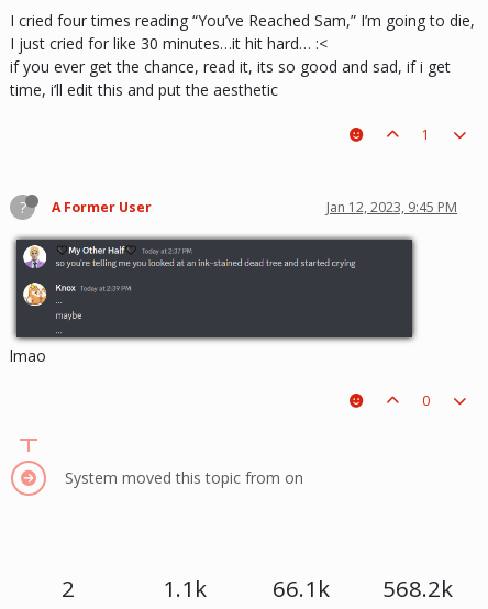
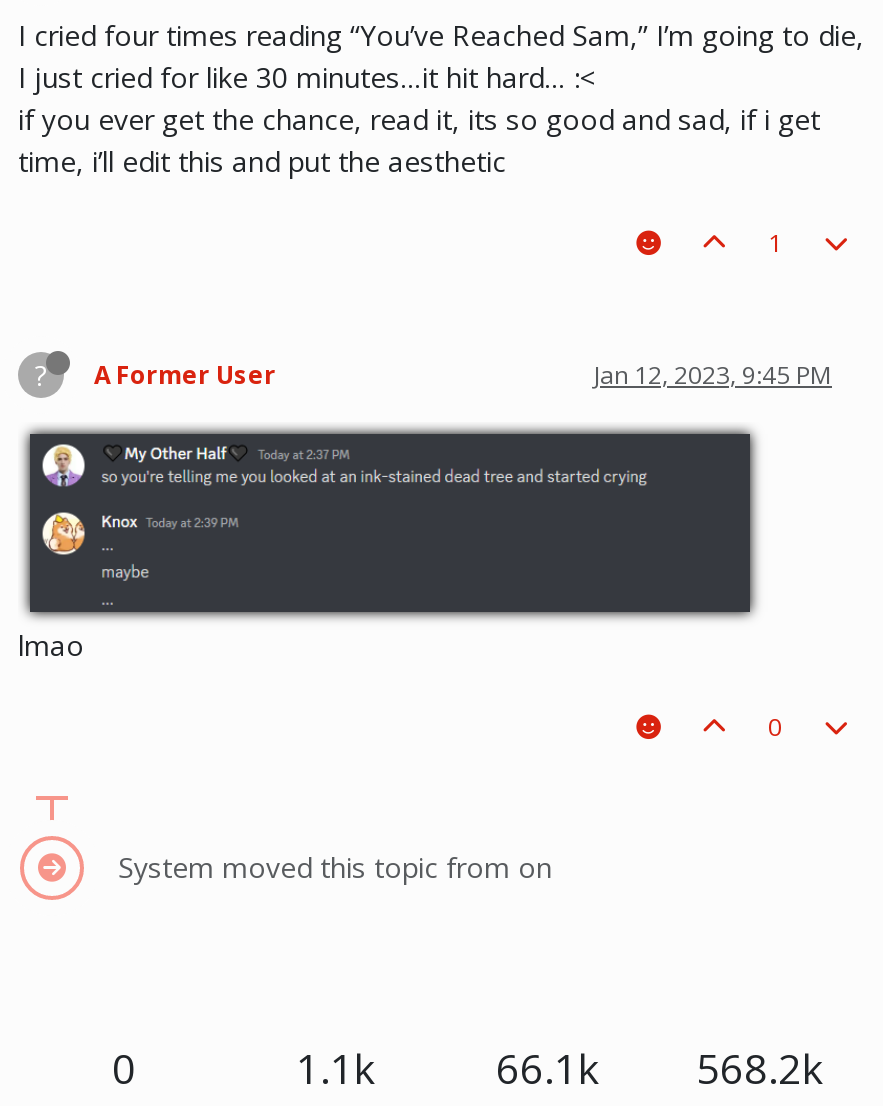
- 2
+ 0
